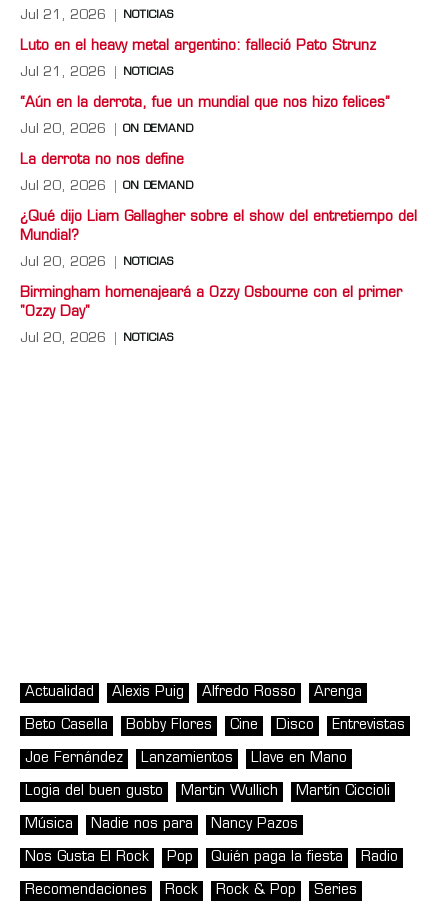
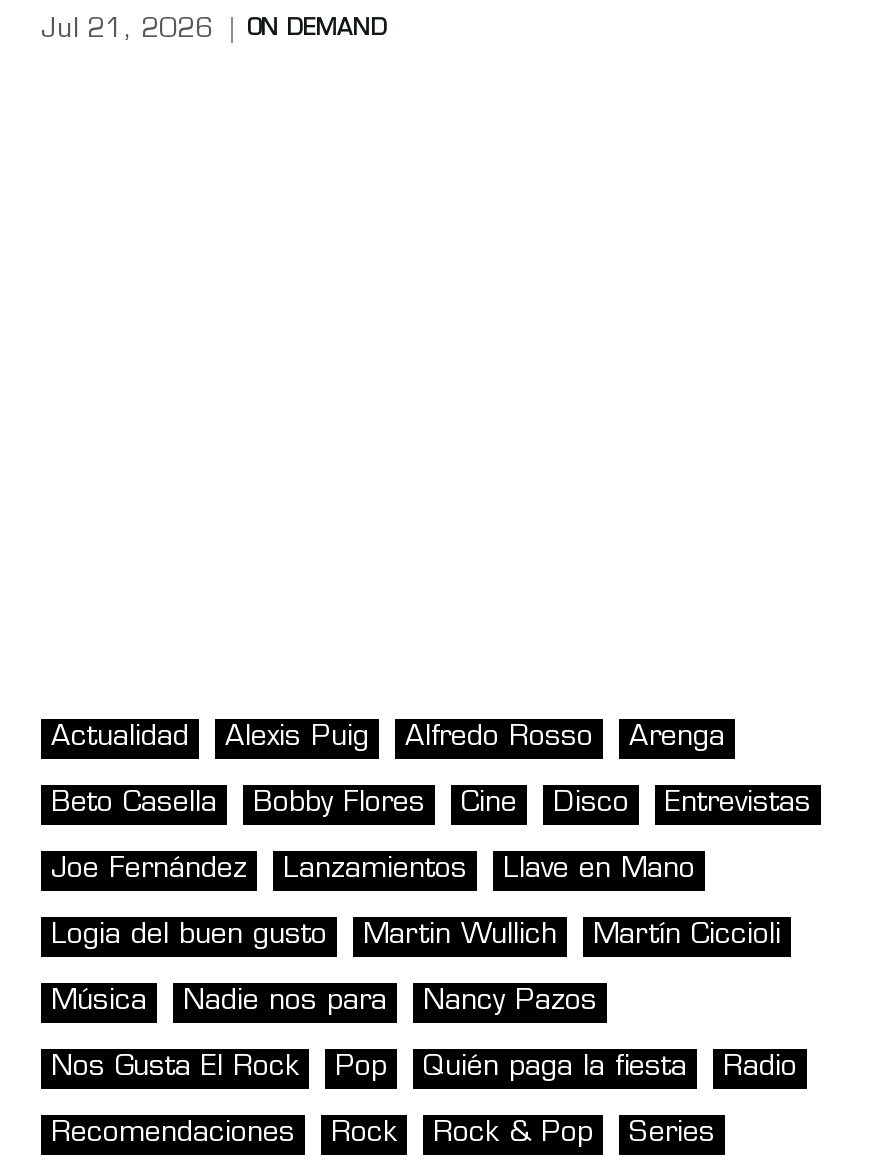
- NOTICIAS
- Luto en el heavy metal argentino: falleció Pato Strunz
- Jul 21, 2026
- NOTICIAS
- “Aún en la derrota, fue un mundial que nos hizo felices”
- Jul 20, 2026

- La derrota no nos define
- Jul 20, 2026
- ON DEMAND
- ¿Qué dijo Liam Gallagher sobre el show del entretiempo del
- Mundial?
- Jul 20, 2026
- NOTICIAS
- Birmingham homenajeará a Ozzy Osbourne con el primer
- "Ozzy Day"
- Jul 20, 2026
- NOTICIAS
